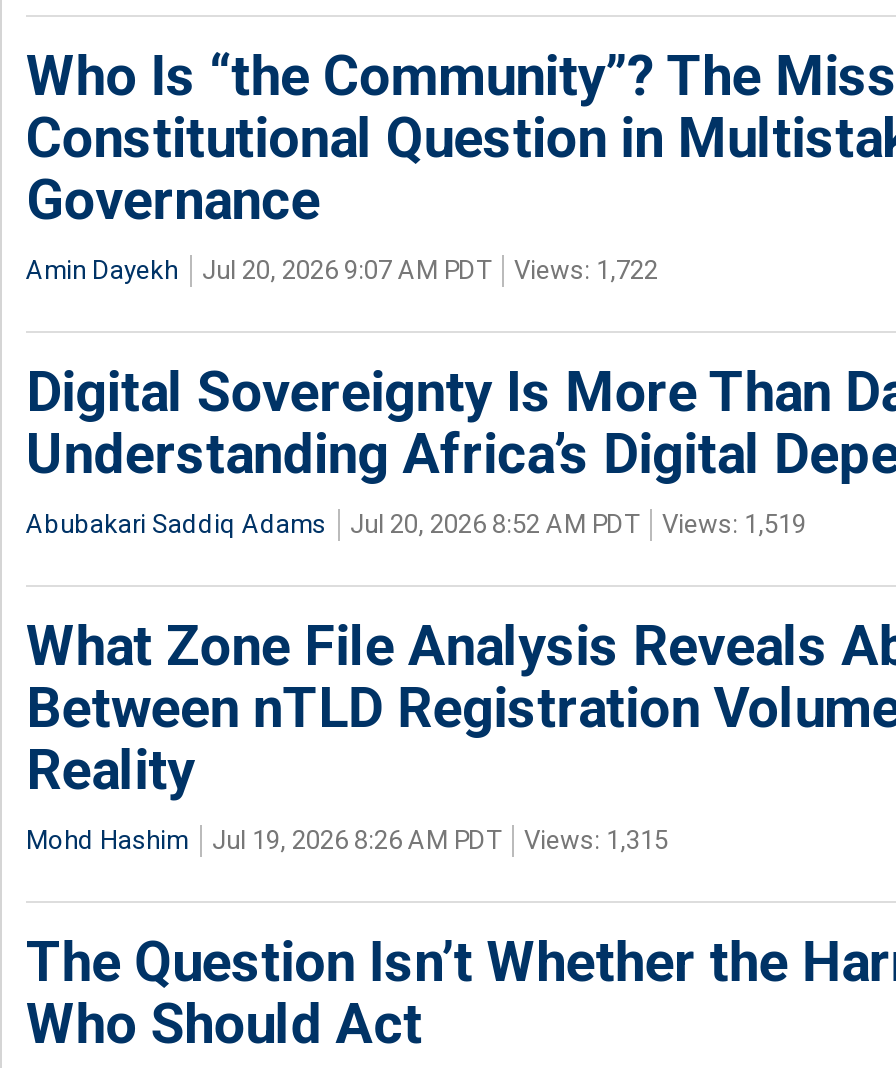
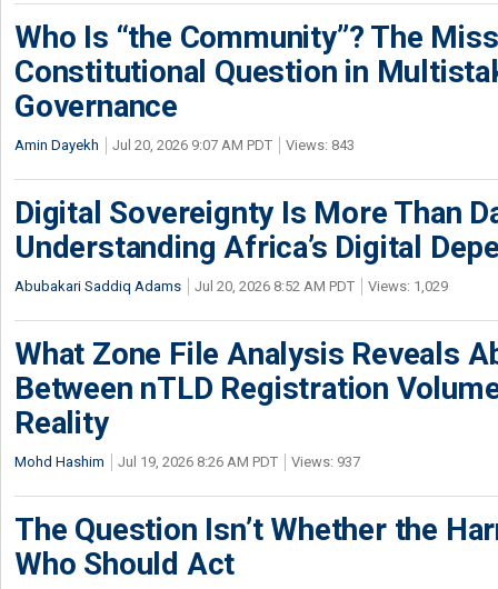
- Amin Dayekh Jul 20, 2026 9:07 AM PDT Views: 1,722
+ Amin Dayekh Jul 20, 2026 9:07 AM PDT Views: 843

- Abubakari Saddiq Adams Jul 20, 2026 8:52 AM PDT Views: 1,519
+ Abubakari Saddiq Adams Jul 20, 2026 8:52 AM PDT Views: 1,029

- Mohd Hashim Jul 19, 2026 8:26 AM PDT Views: 1,315
+ Mohd Hashim Jul 19, 2026 8:26 AM PDT Views: 937
